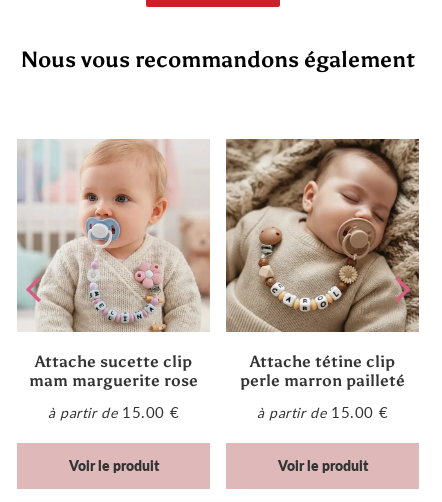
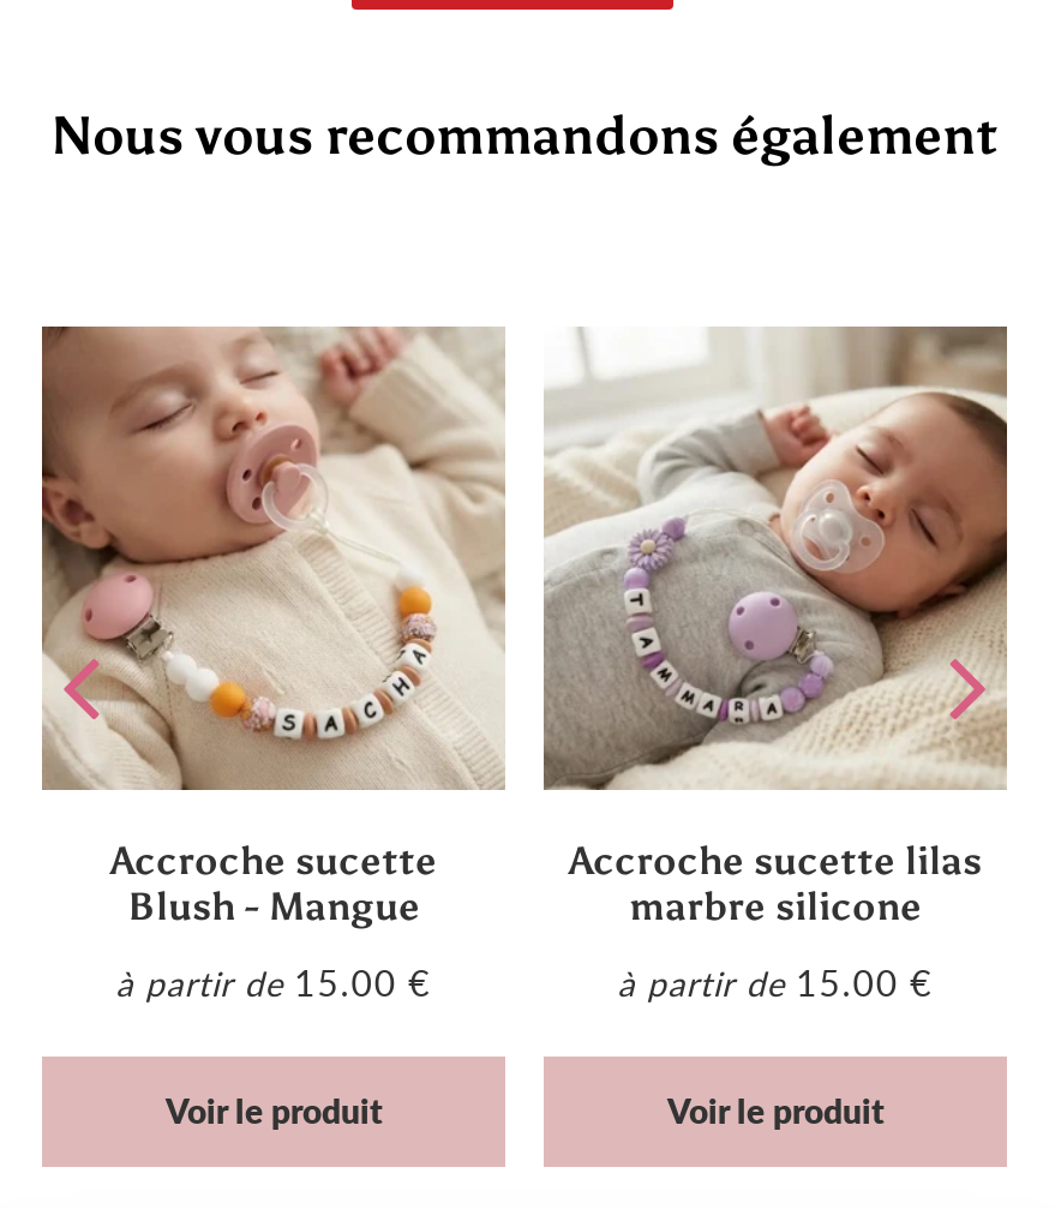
- [image]
- Attache sucette clip
- mam marguerite rose
+ [image]
+ Accroche sucette
+ Blush - Mangue

- [image]
- Attache tétine clip
- perle marron pailleté
+ [image]
+ Accroche sucette lilas
+ marbre silicone
